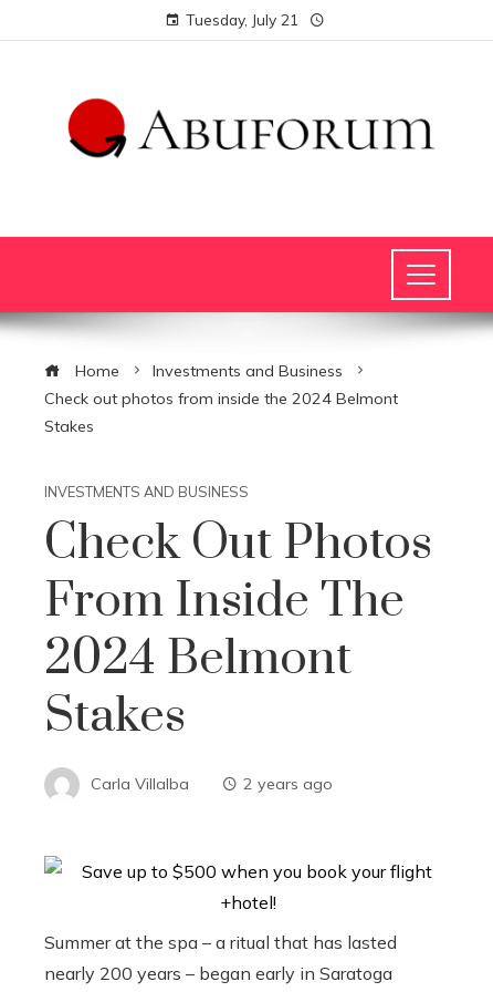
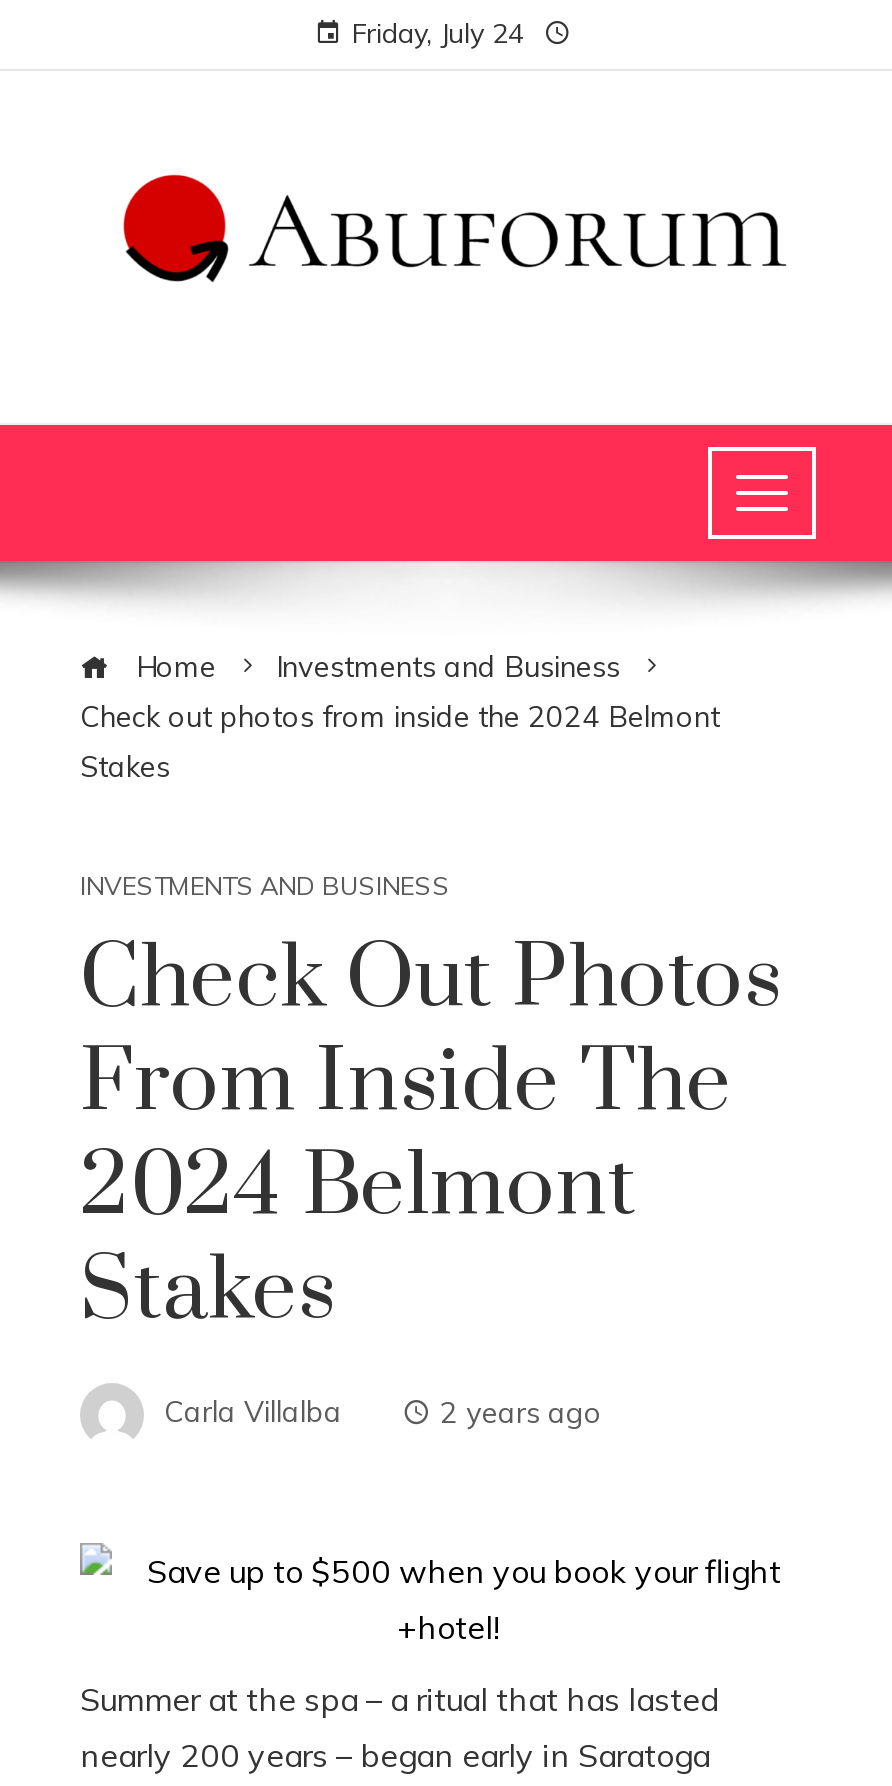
- Tuesday, July 21
+ Friday, July 24
